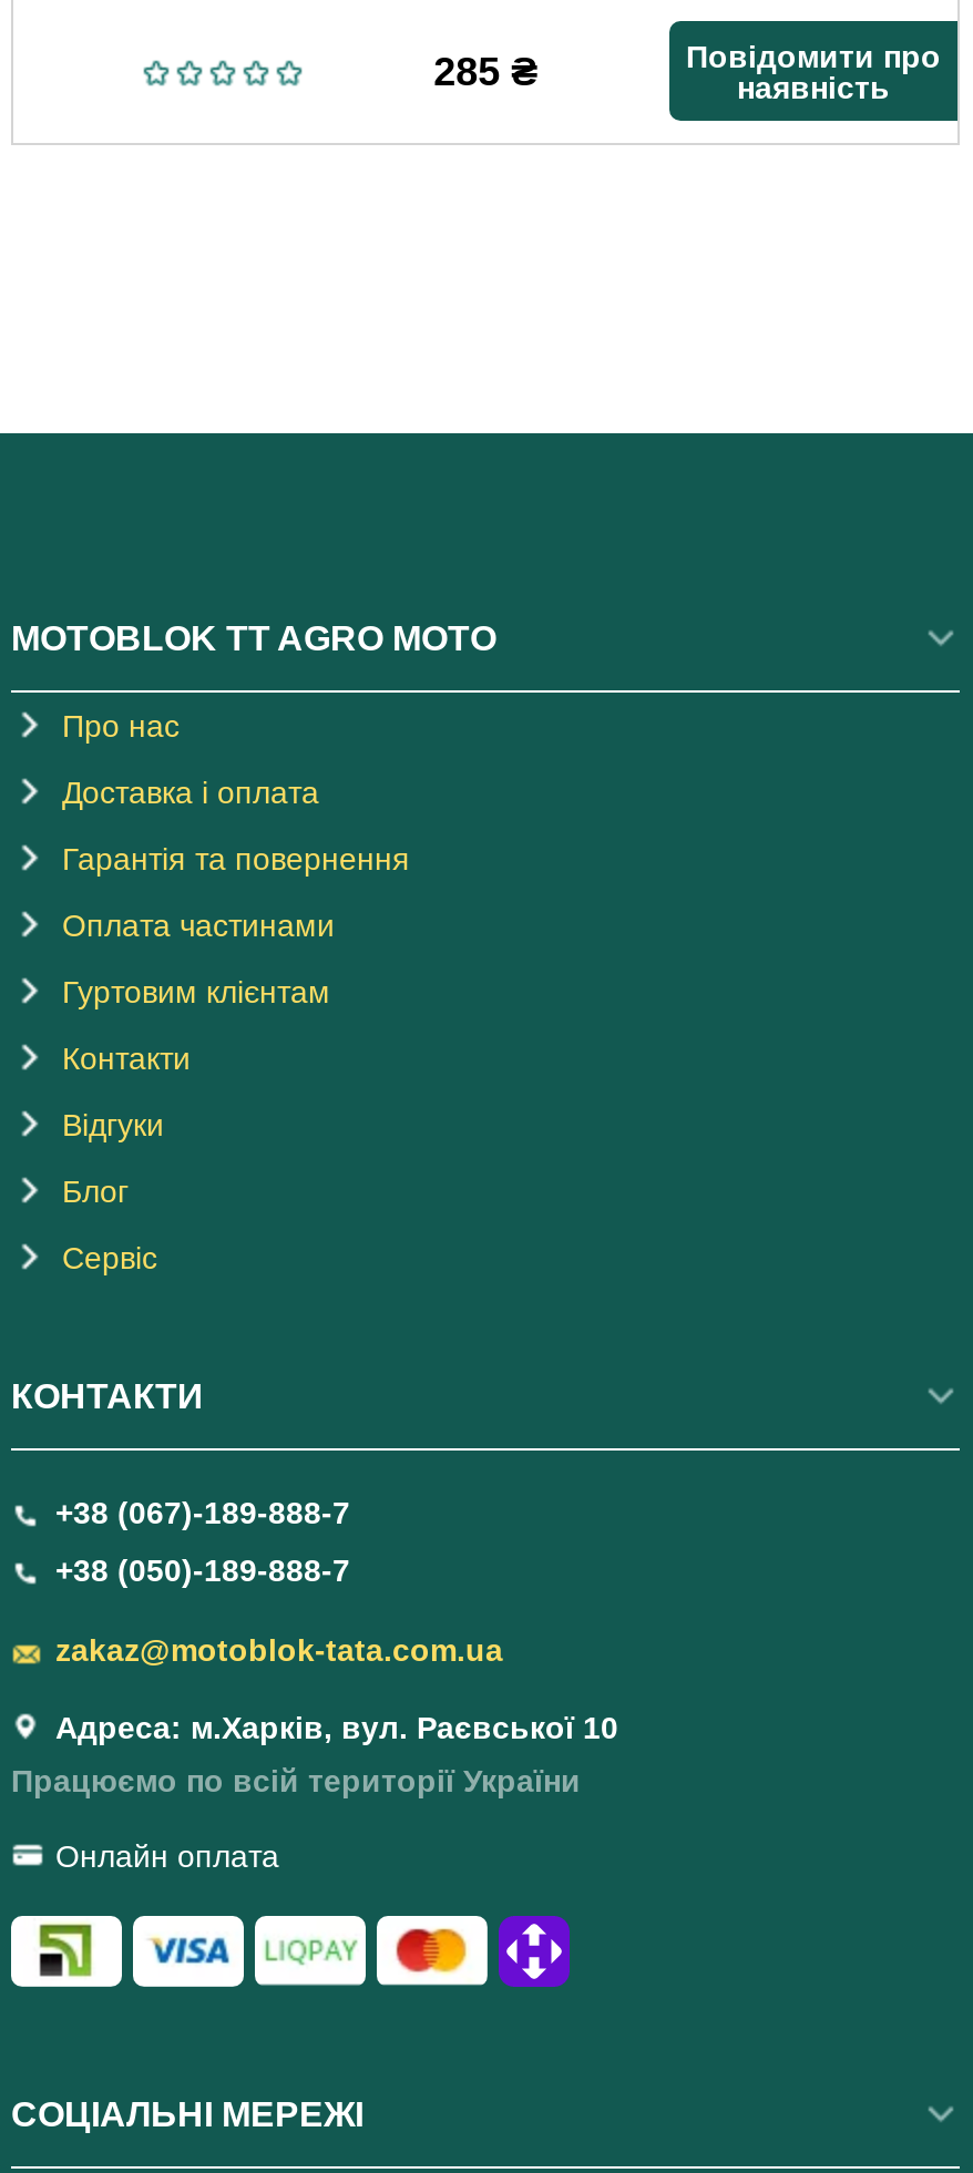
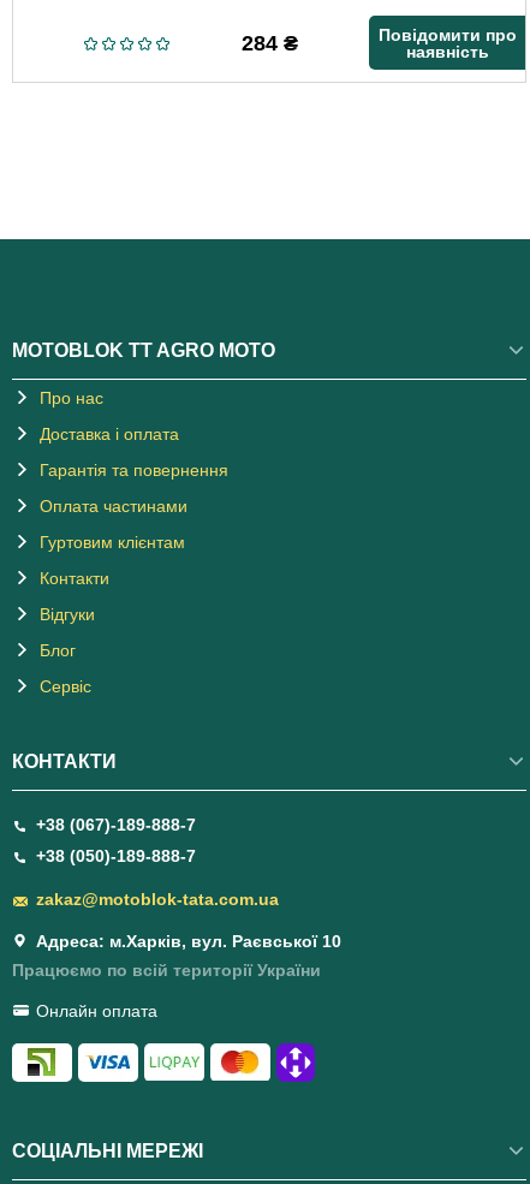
- 285 ₴
+ 284 ₴
